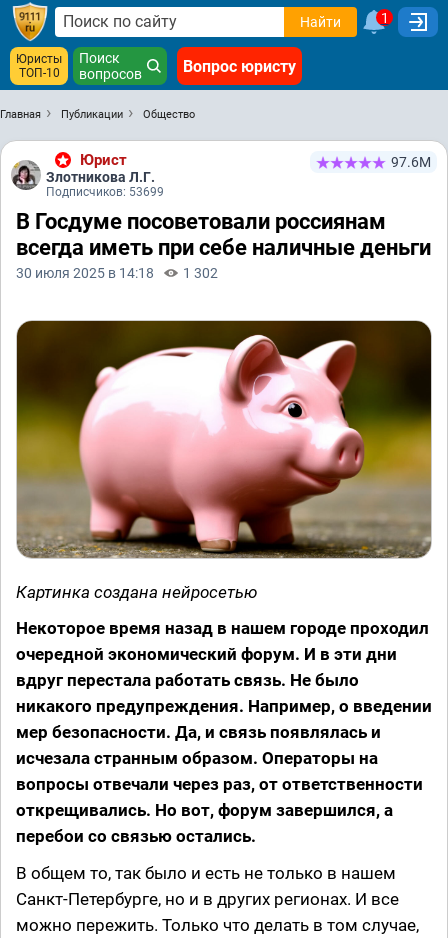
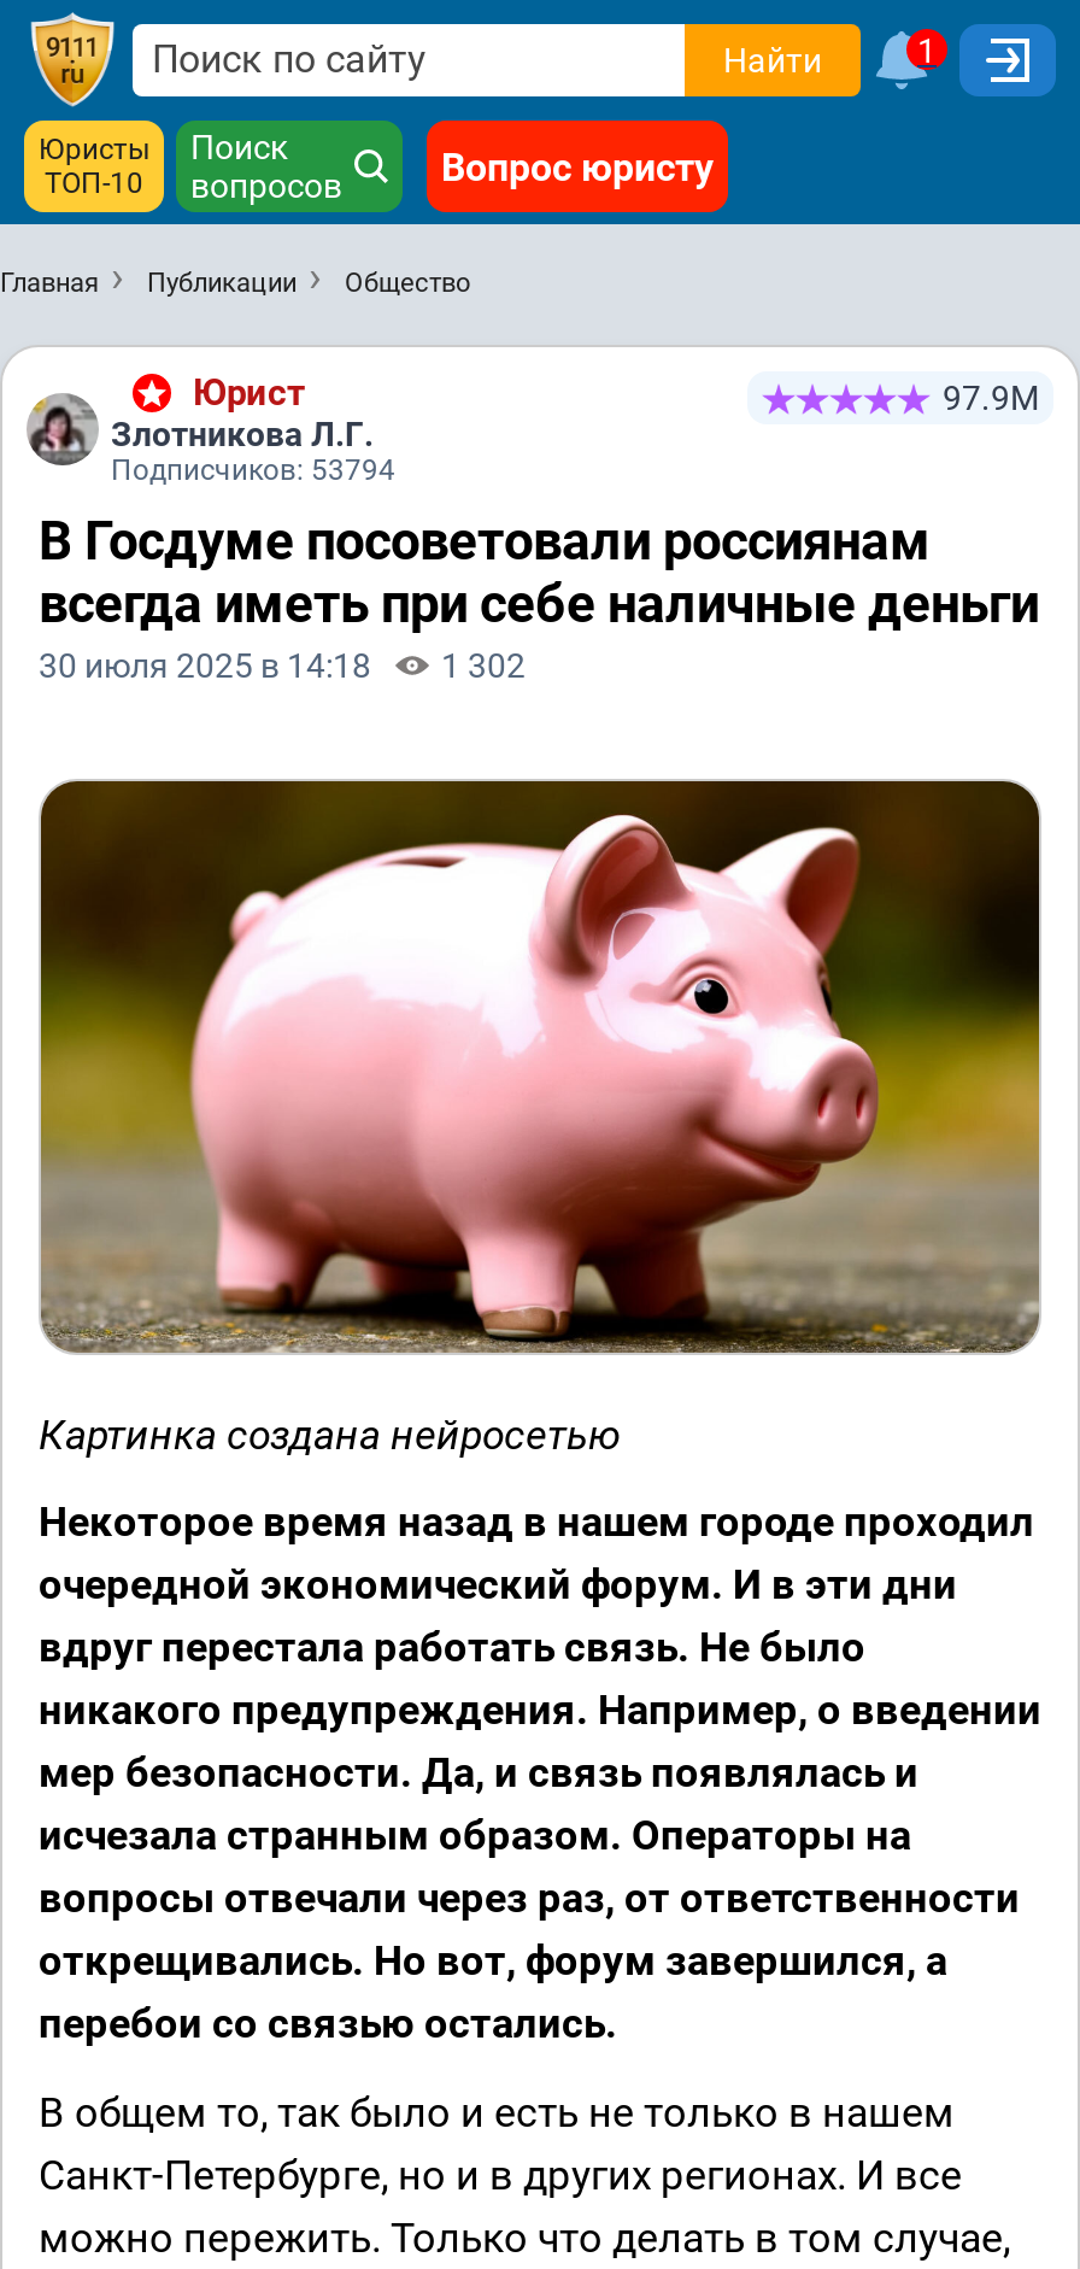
- 97.6М
+ 97.9М

- Подписчиков: 53699
+ Подписчиков: 53794
